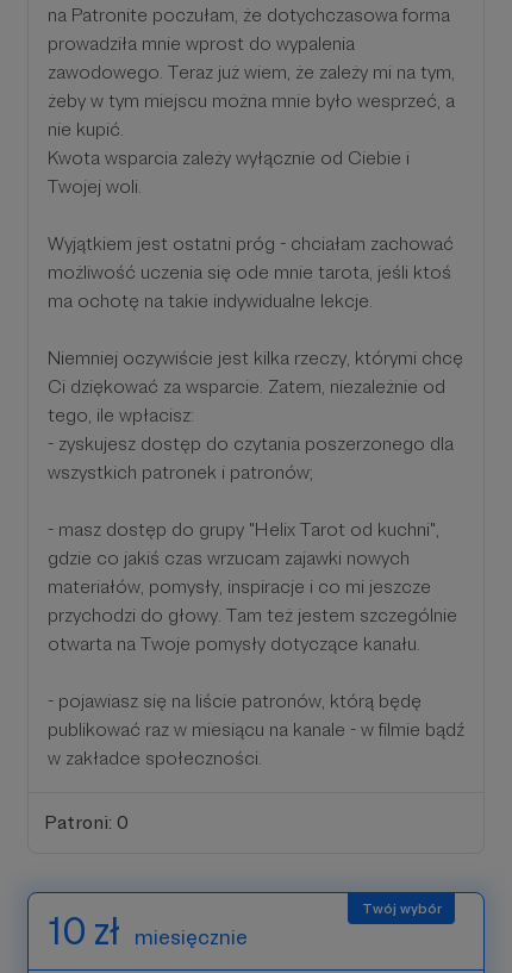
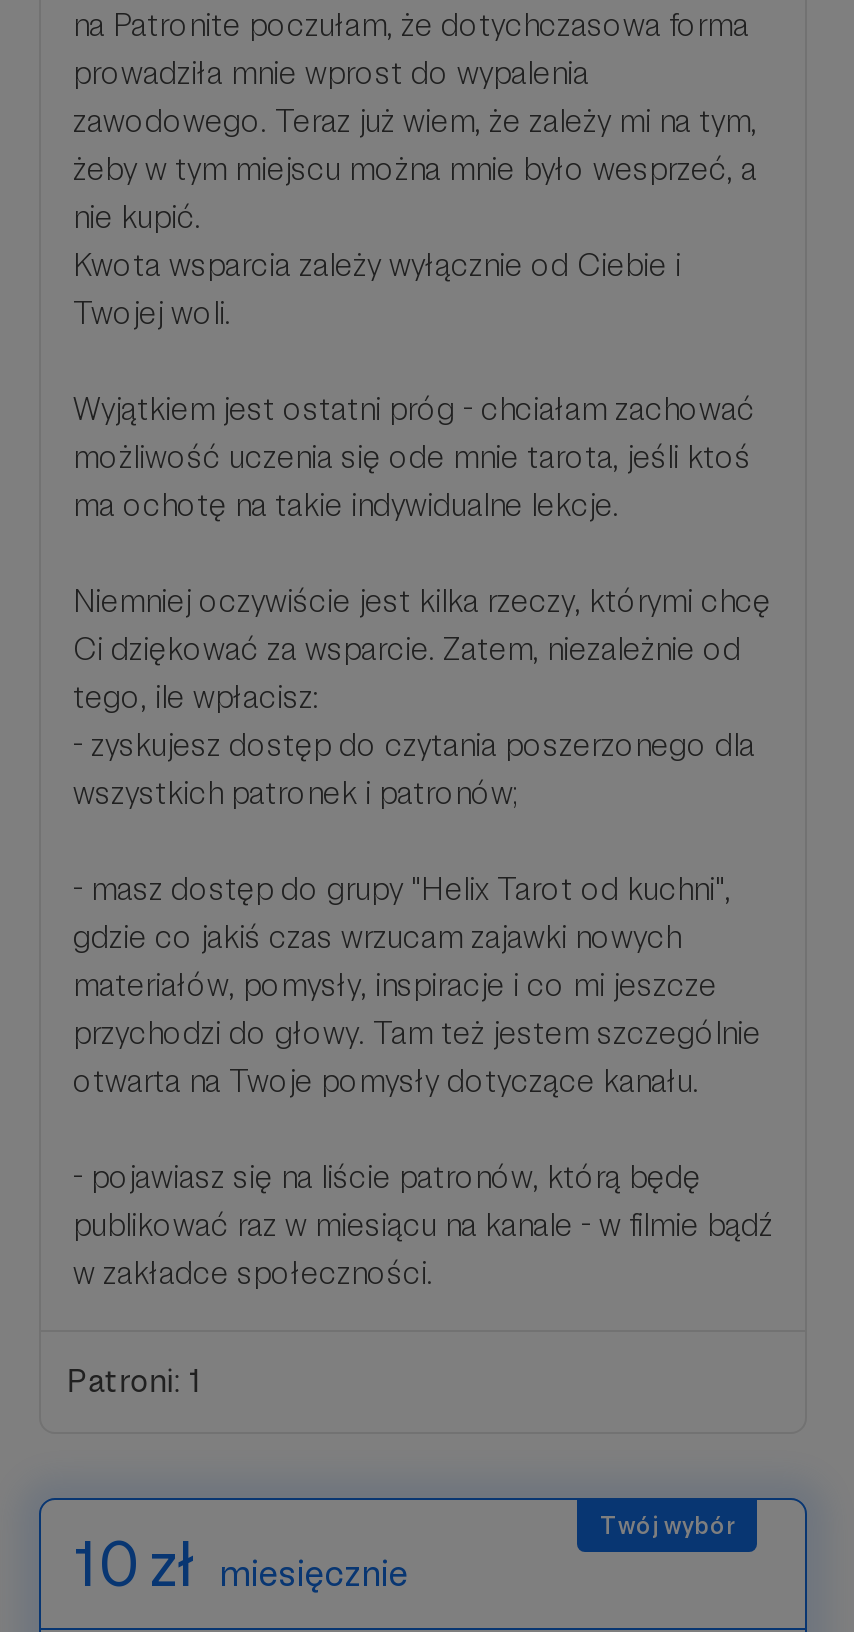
- Patroni: 0
+ Patroni: 1
